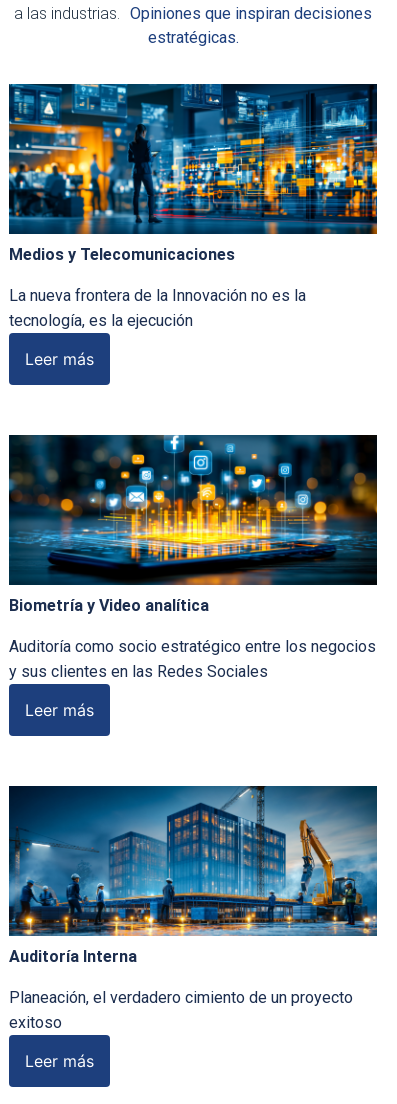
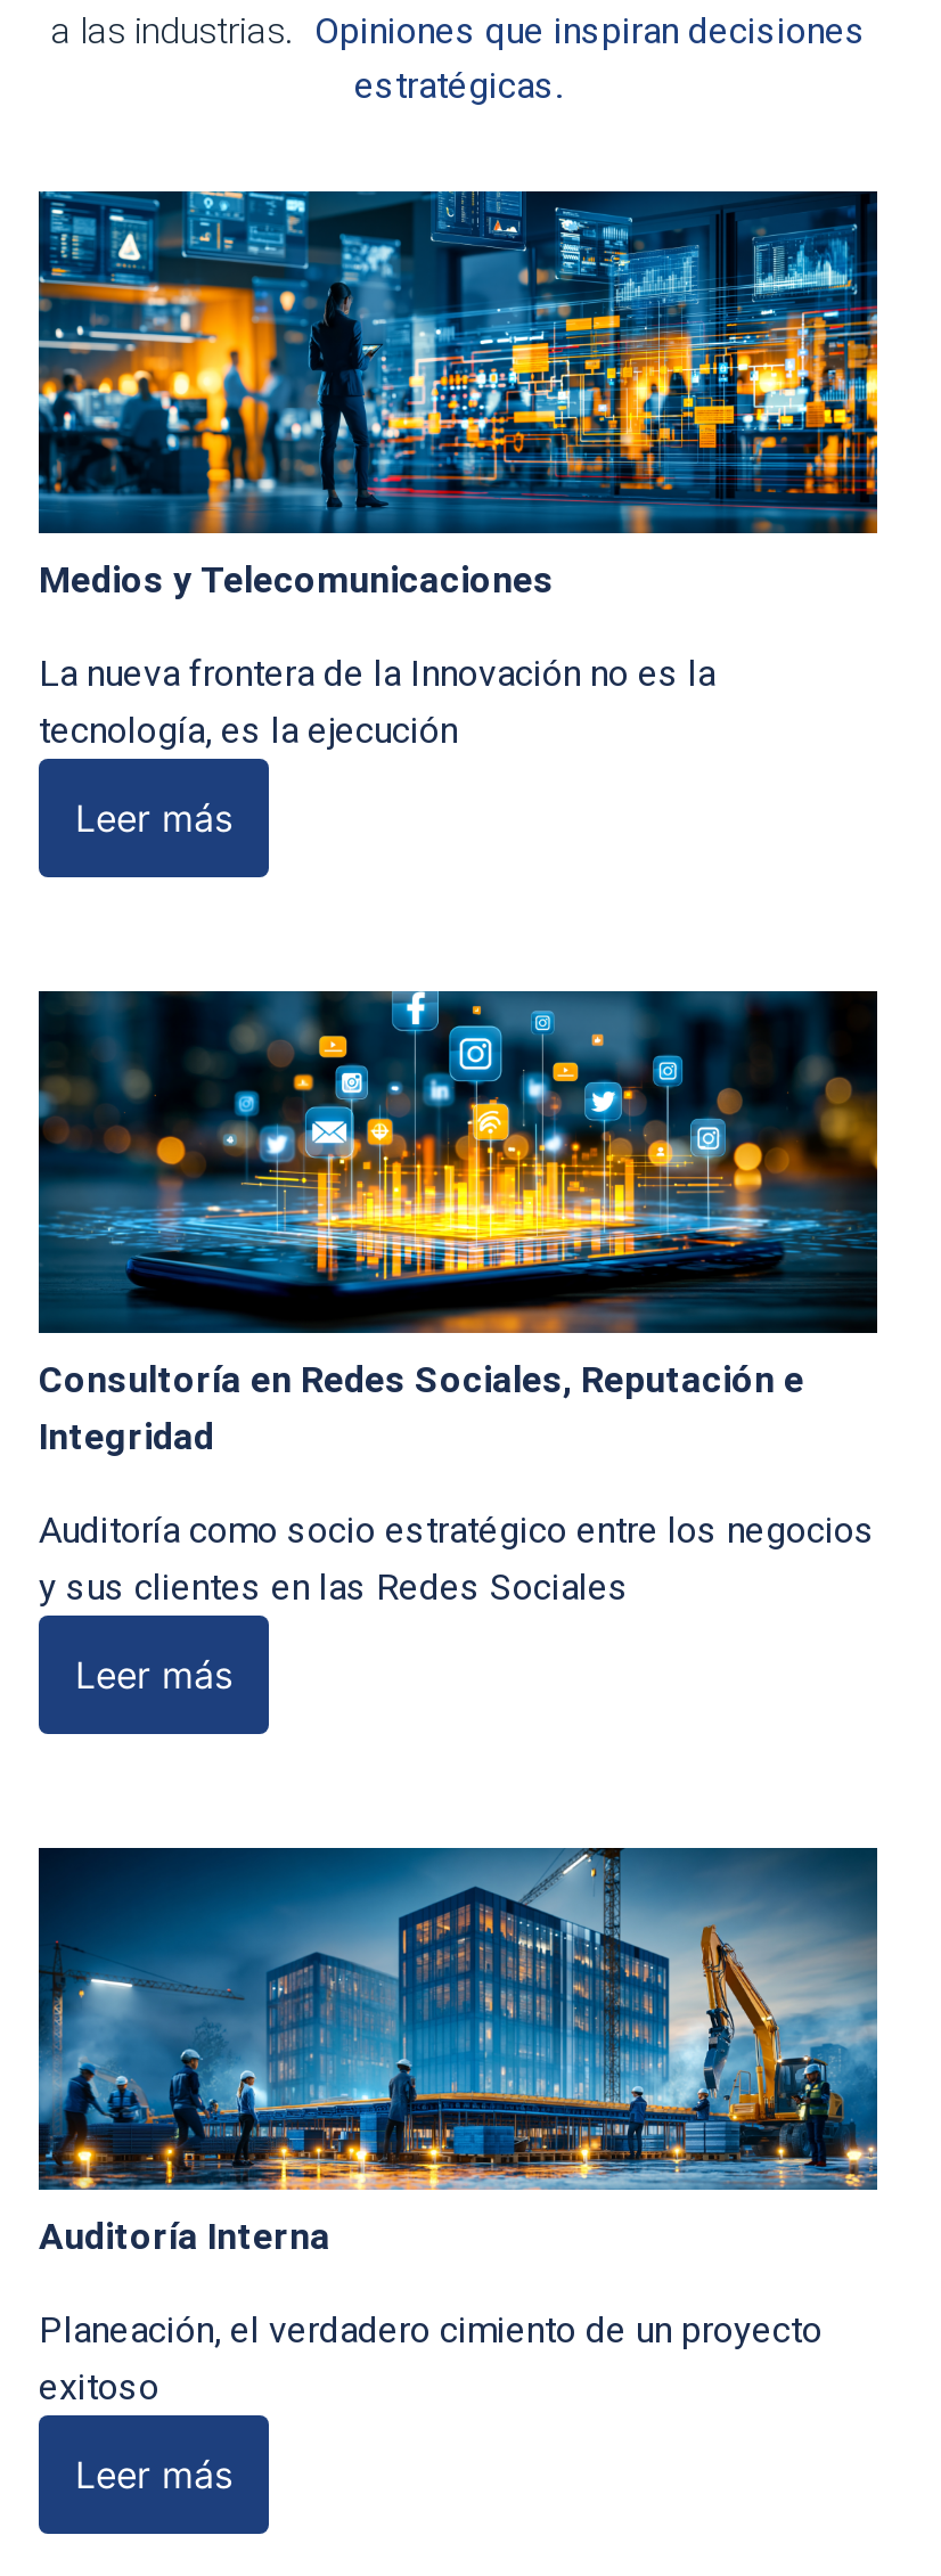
- Biometría y Video analítica
+ Consultoría en Redes Sociales, Reputación e
+ Integridad
